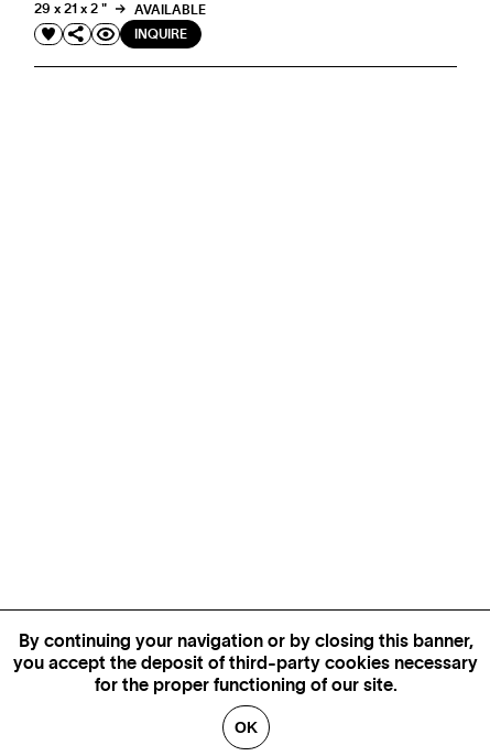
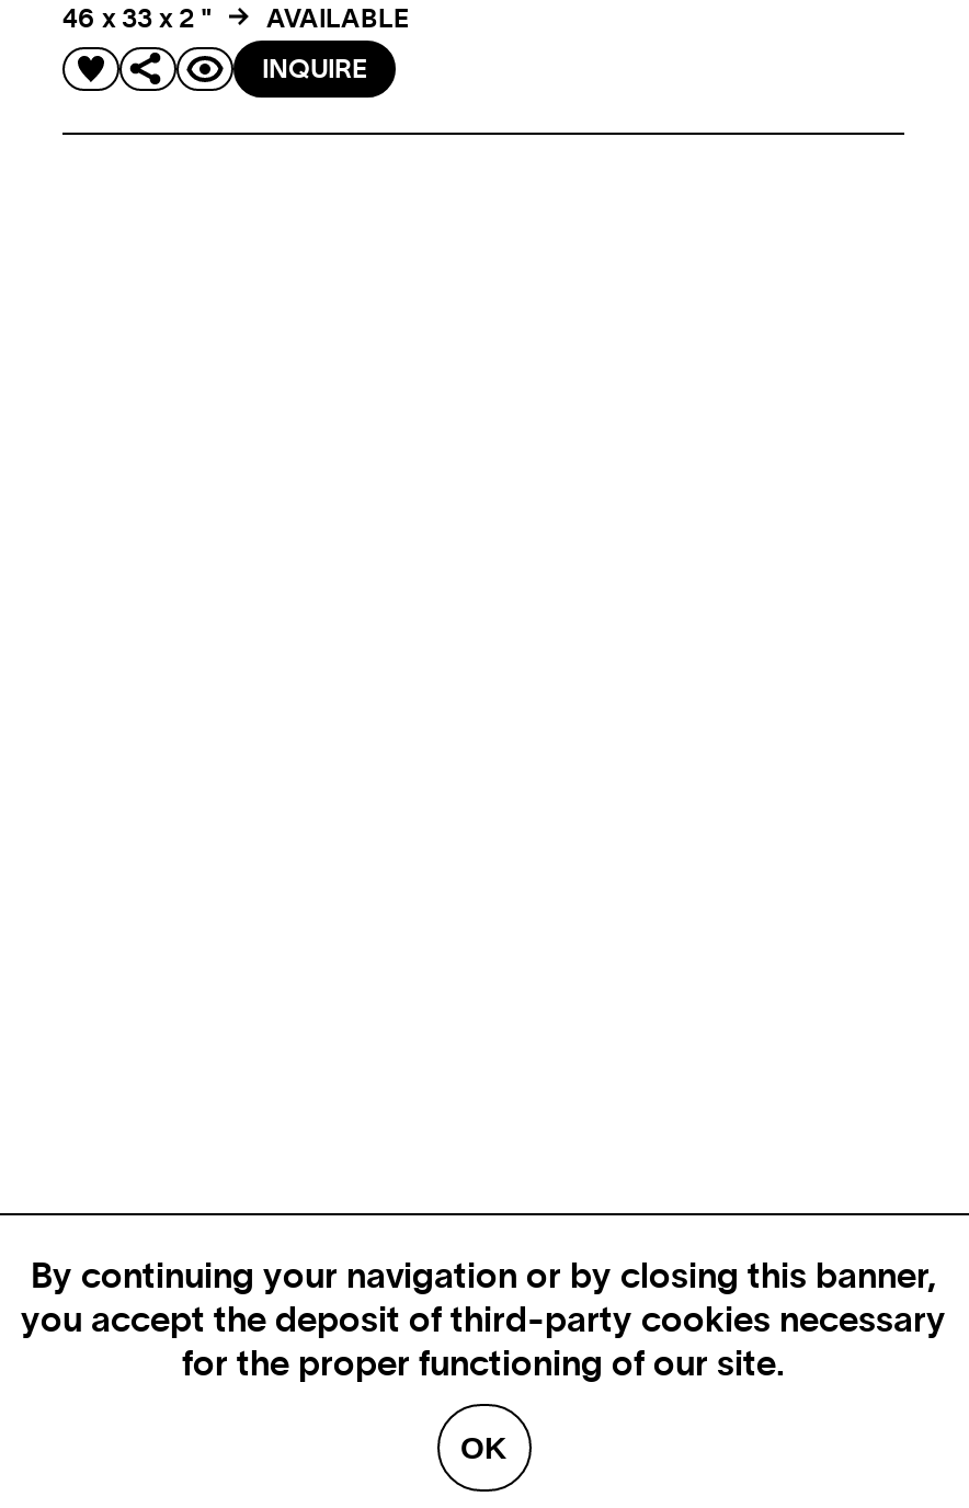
- 29 x 21 x 2 " AVAILABLE
+ 46 x 33 x 2 " AVAILABLE
